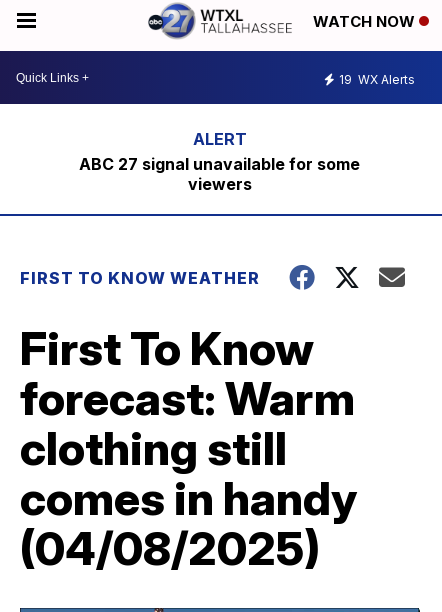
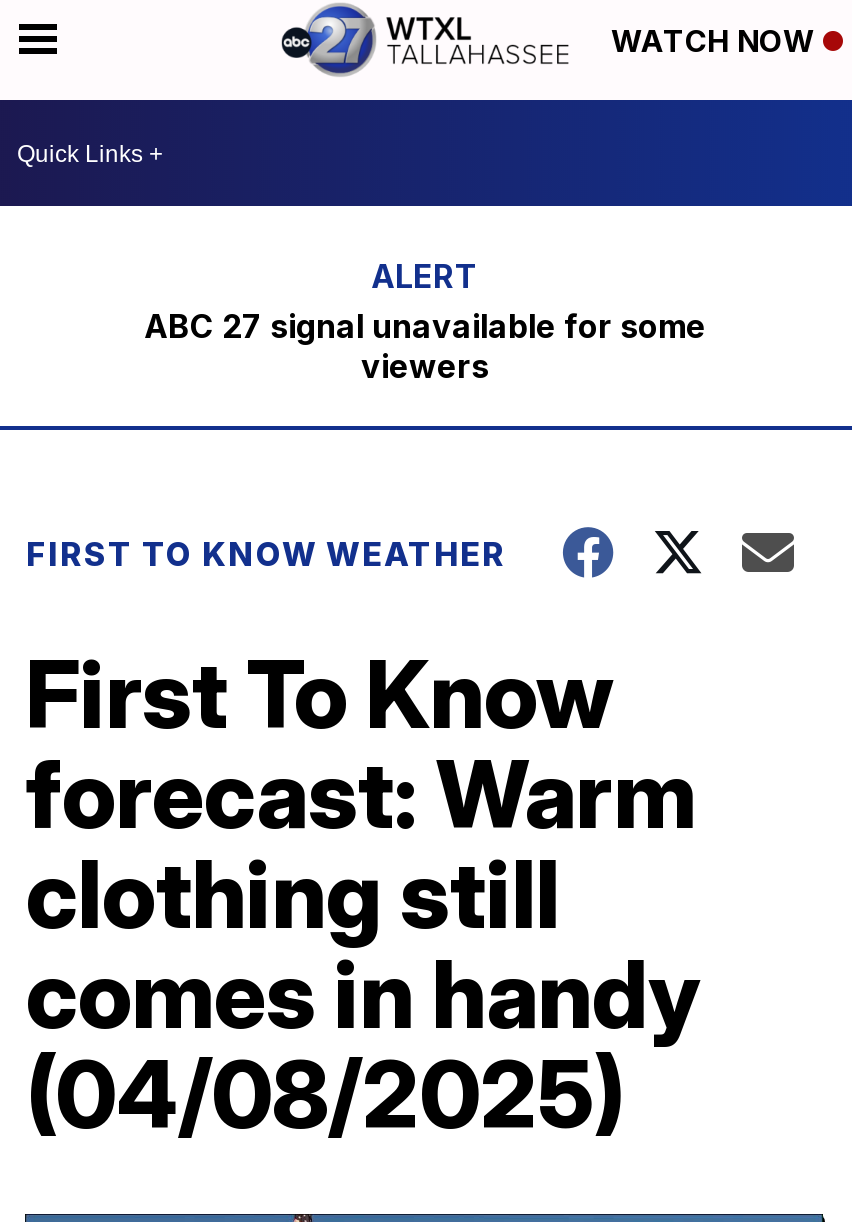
- 19 WX Alerts
